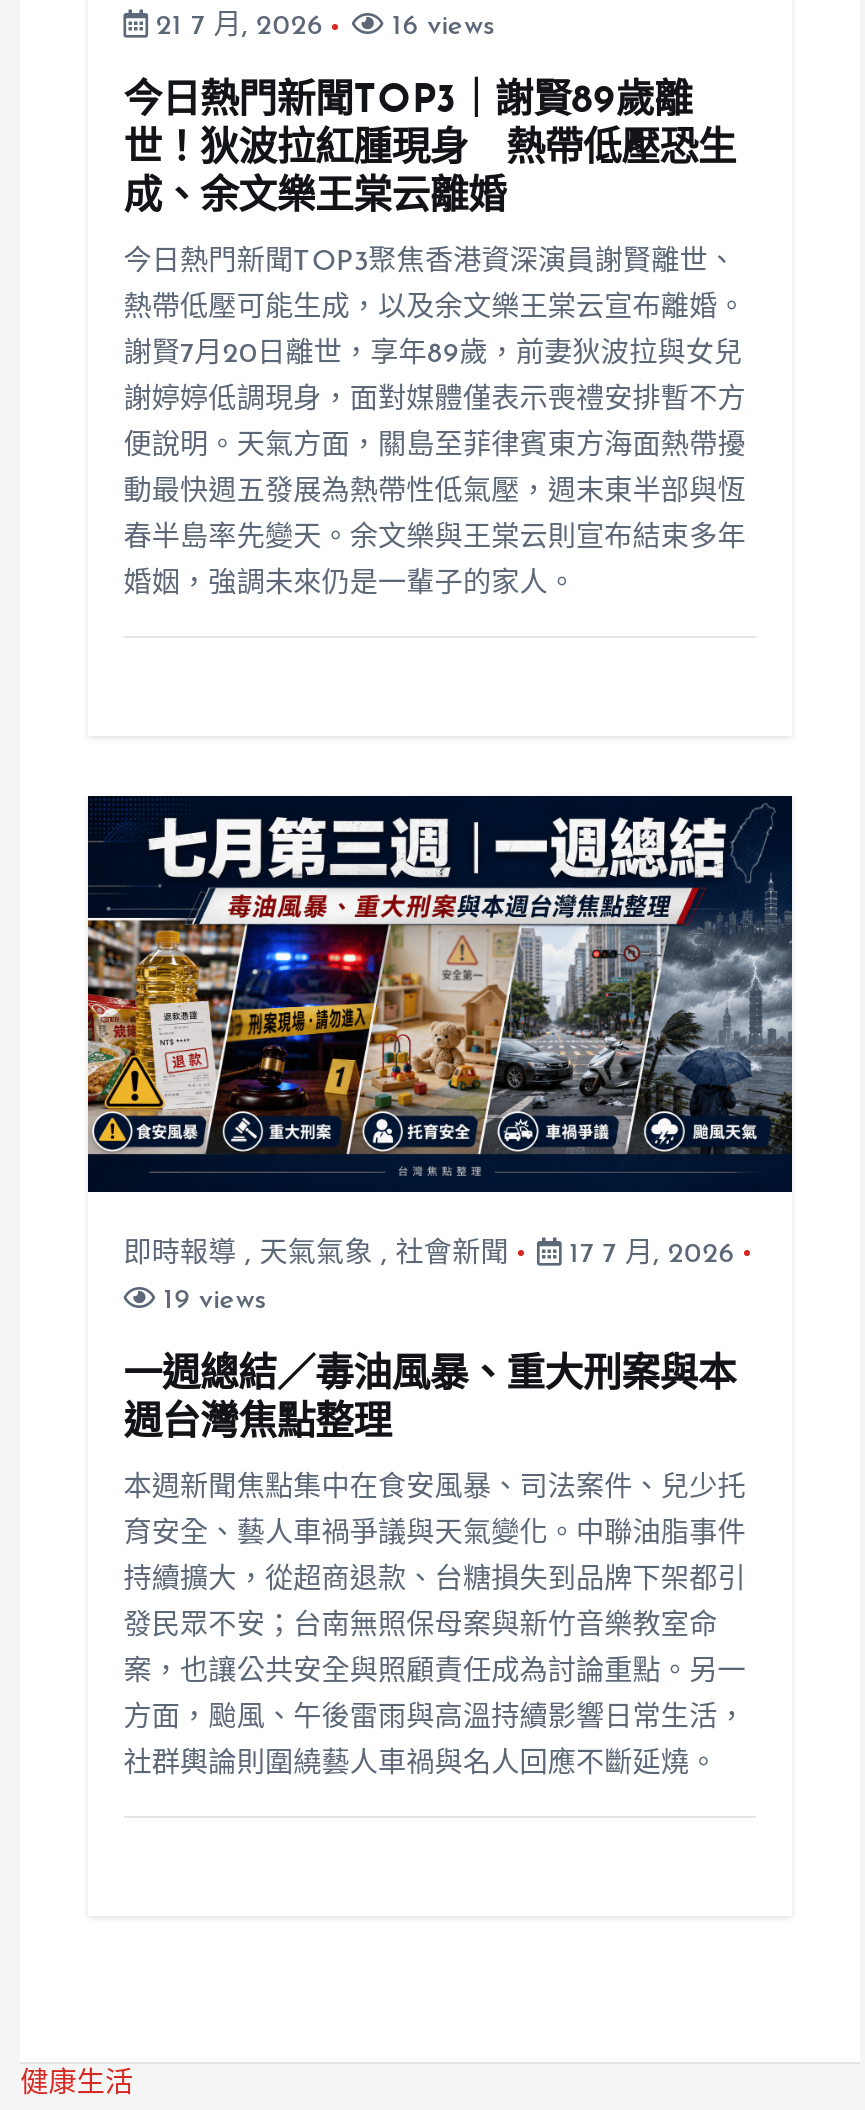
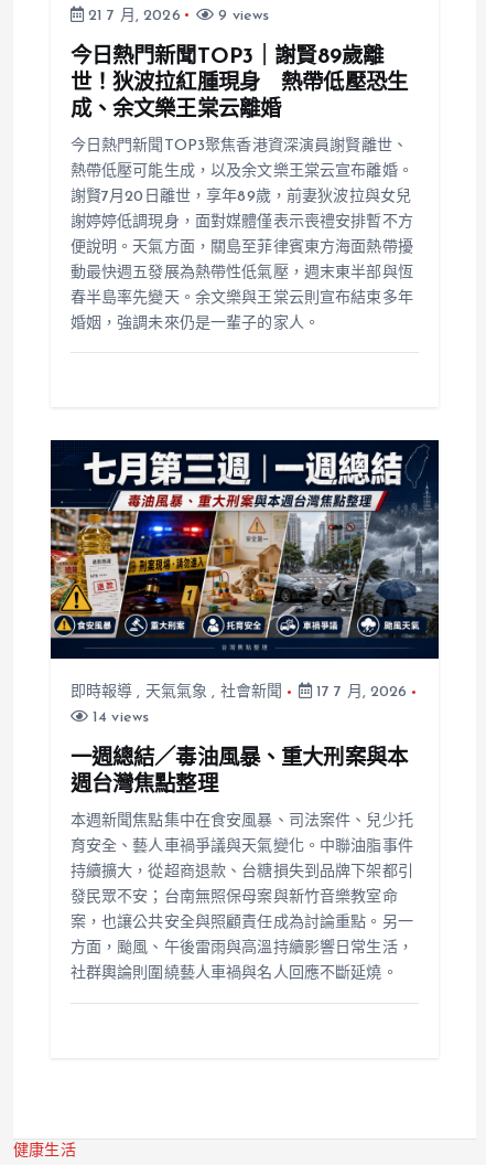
- 16 views
+ 9 views

- 19 views
+ 14 views
